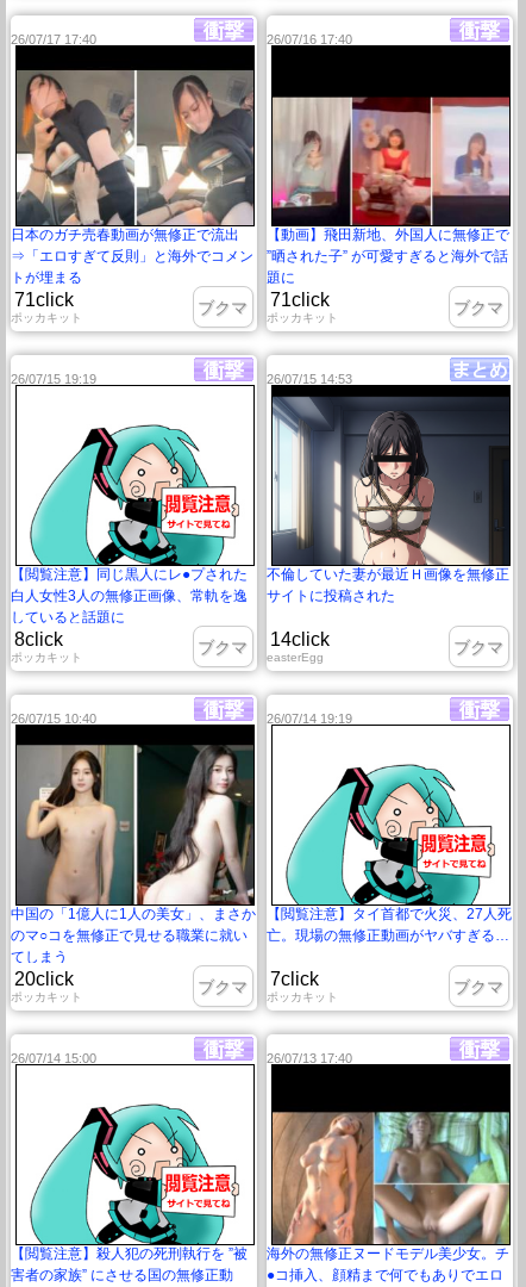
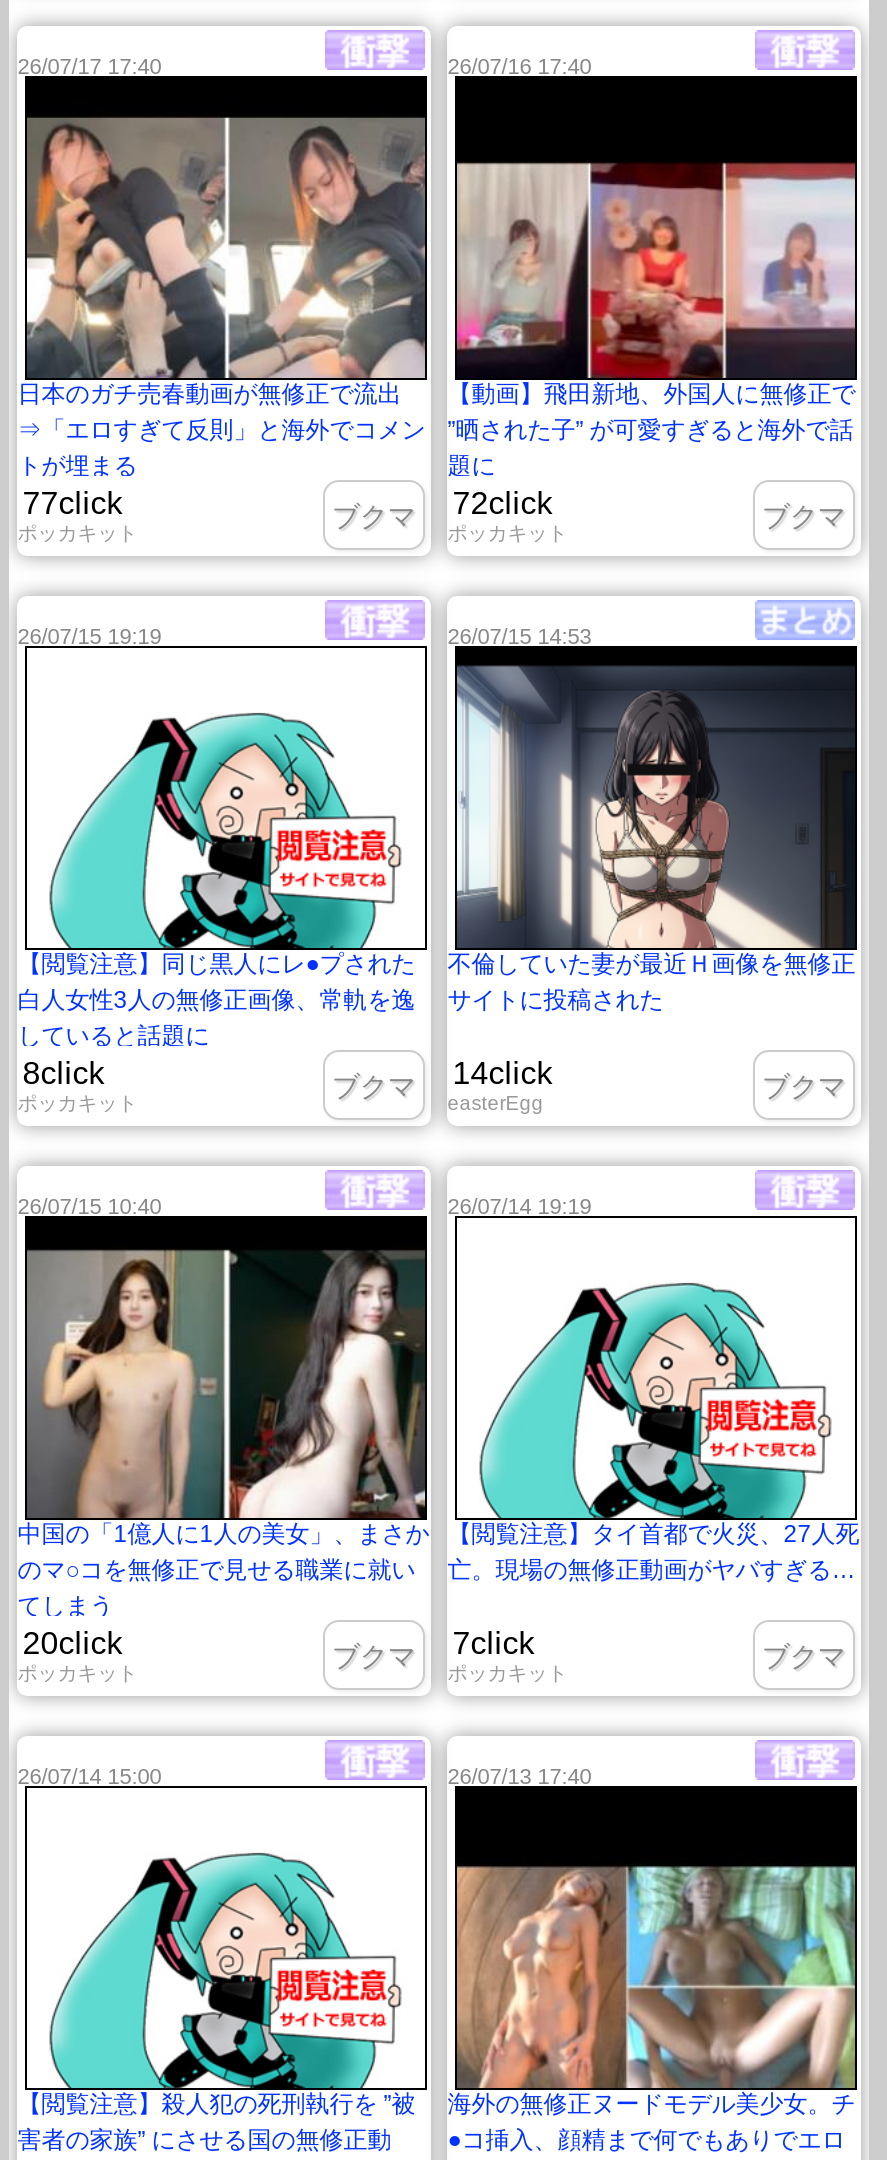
- 71click
+ 77click

- ブクマ ポッカキット 71click
+ ブクマ ポッカキット 72click
